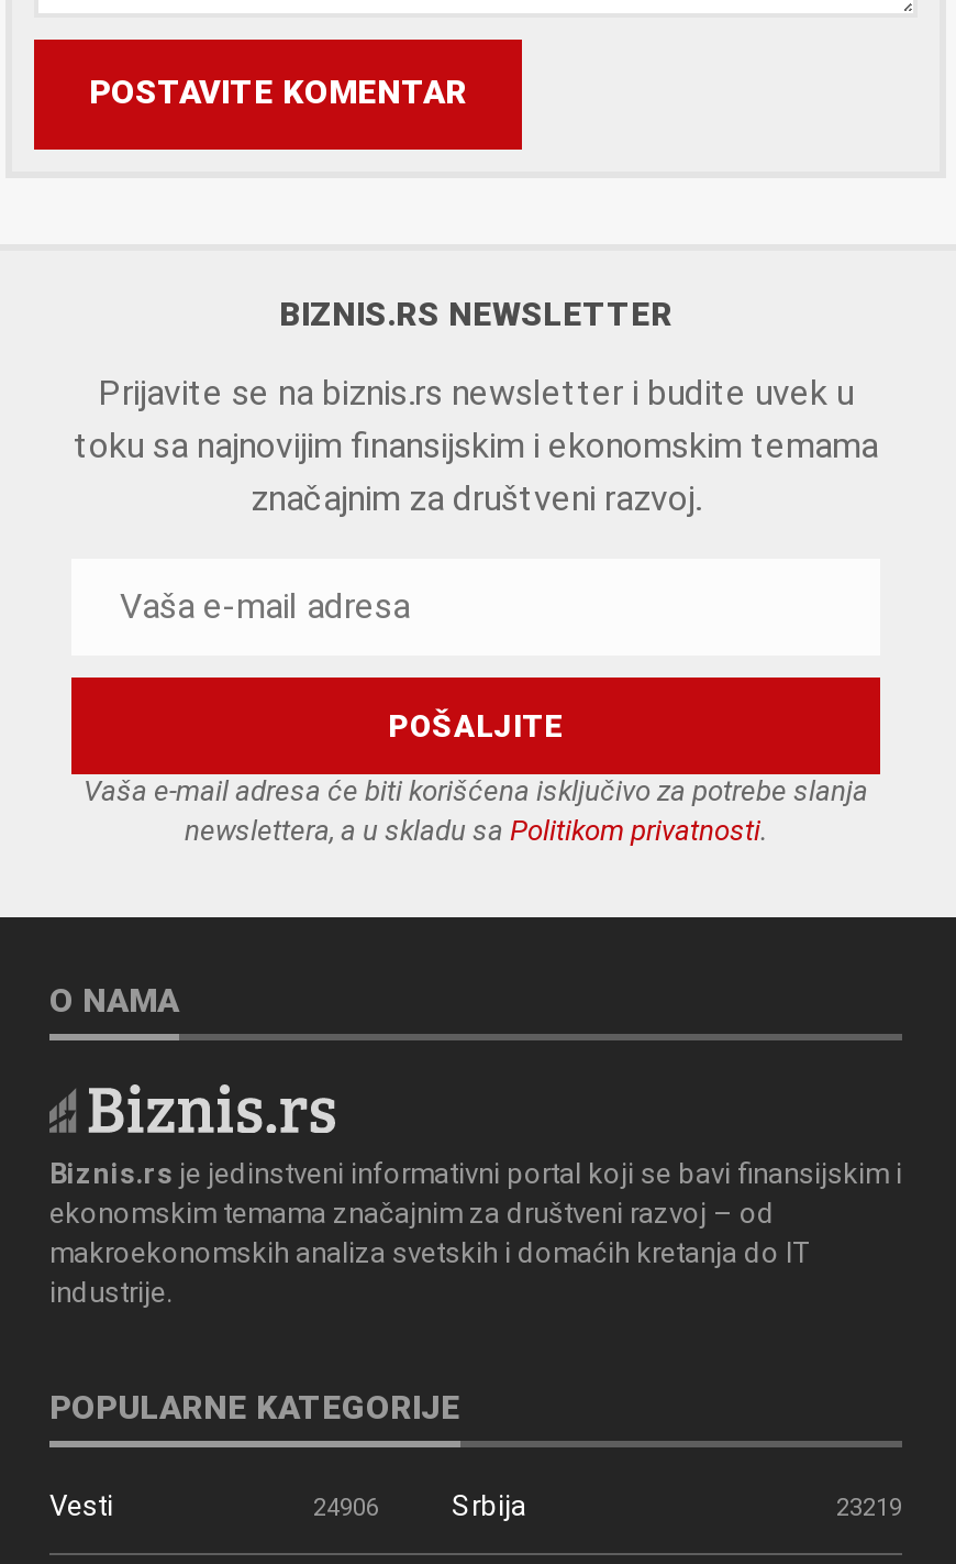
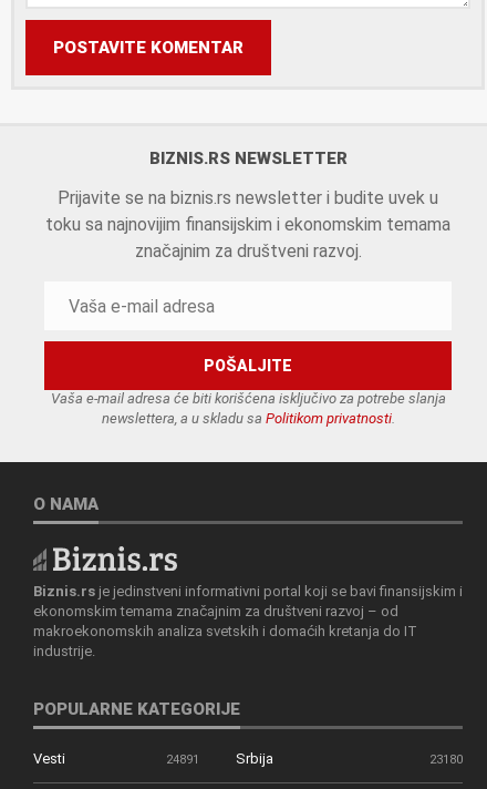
- 24906
+ 24891

- 23219
+ 23180
